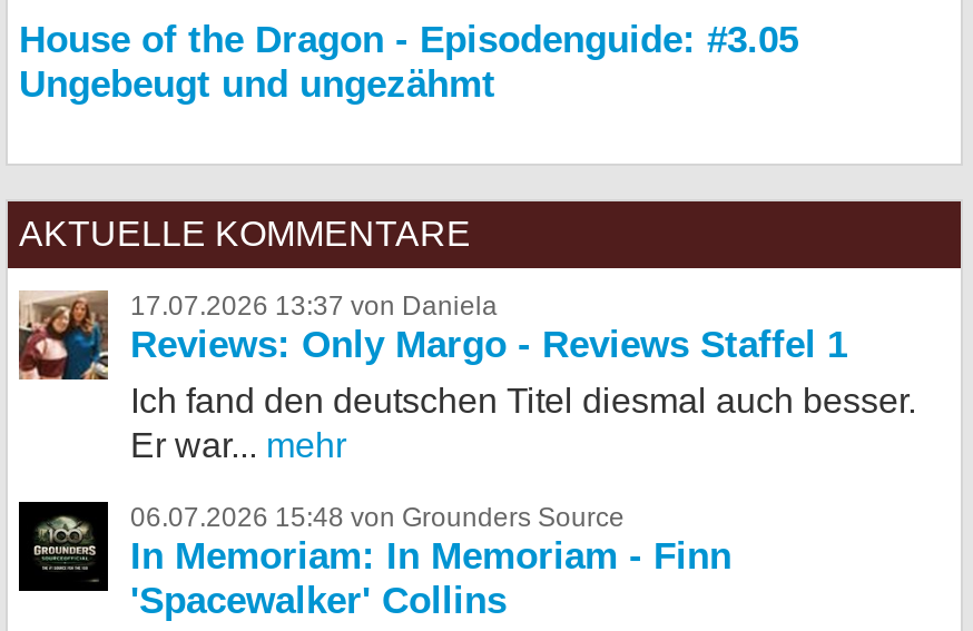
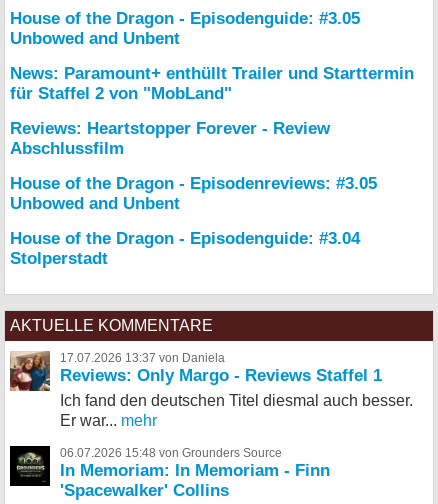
- Ungebeugt und ungezähmt
+ Unbowed and Unbent
+ News: Paramount+ enthüllt Trailer und Starttermin
+ für Staffel 2 von "MobLand"
+ Reviews: Heartstopper Forever - Review
+ Abschlussfilm
+ House of the Dragon - Episodenreviews: #3.05
+ Unbowed and Unbent
+ House of the Dragon - Episodenguide: #3.04
+ Stolperstadt
